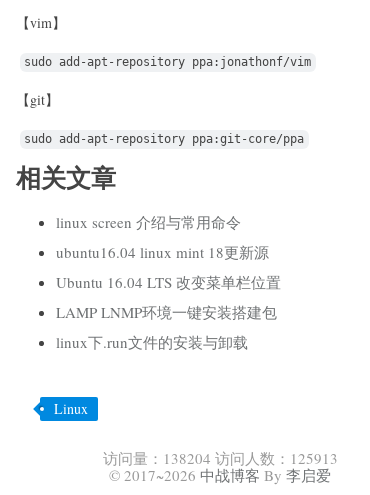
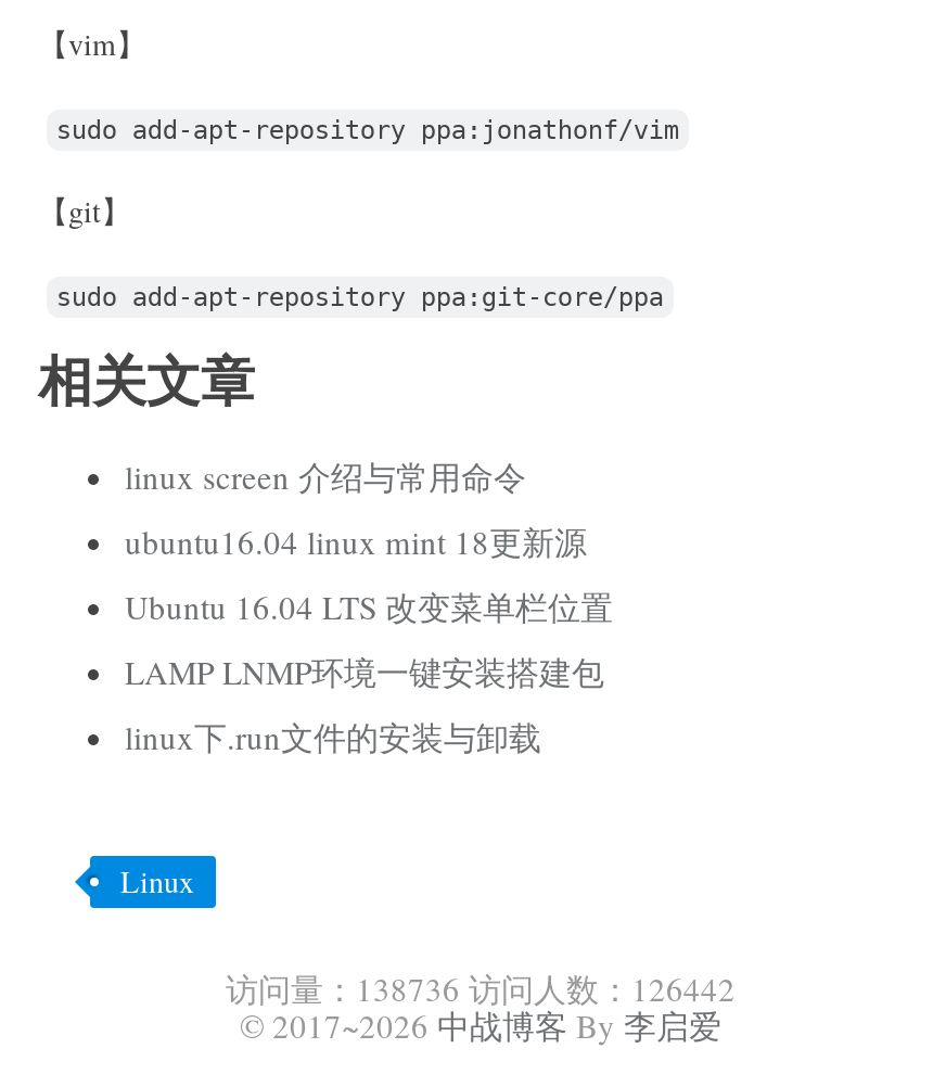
- 访问量：138204访问人数：125913
+ 访问量：138736访问人数：126442
